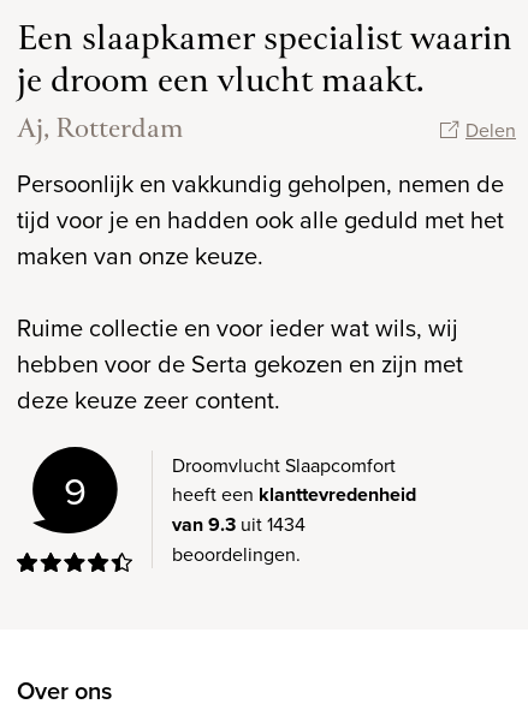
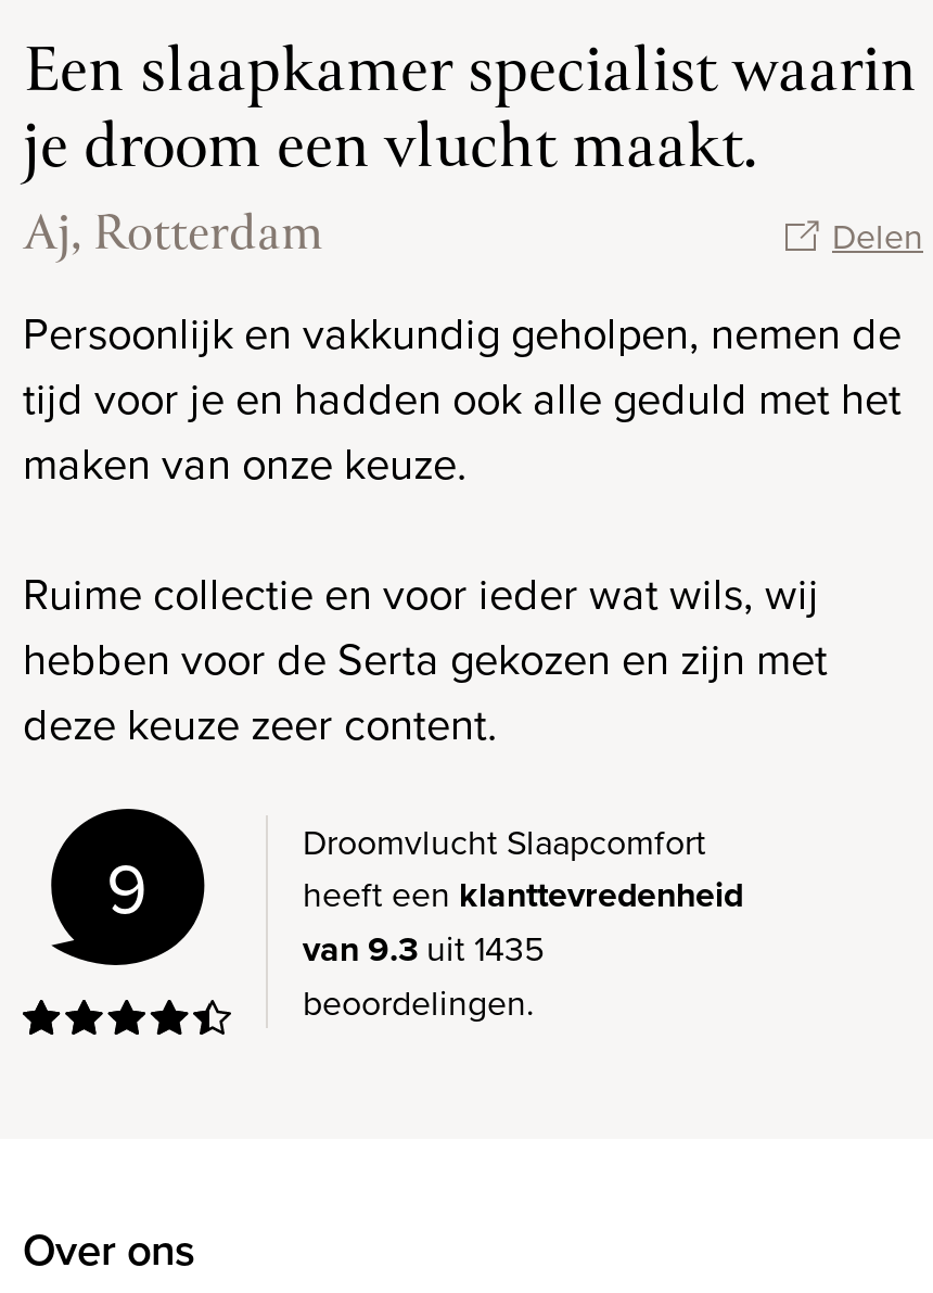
- van 9.3 uit 1434
+ van 9.3 uit 1435
